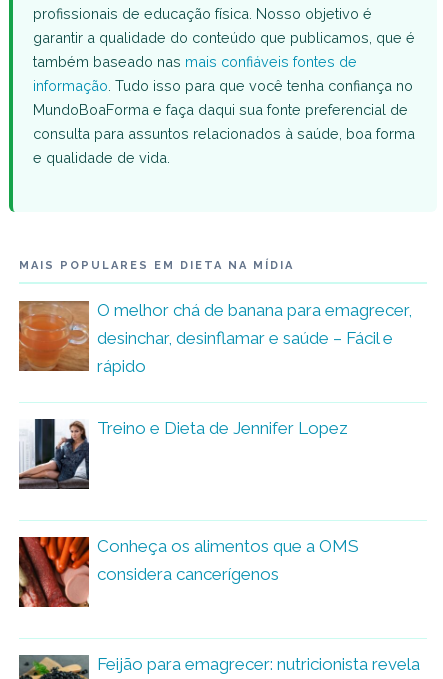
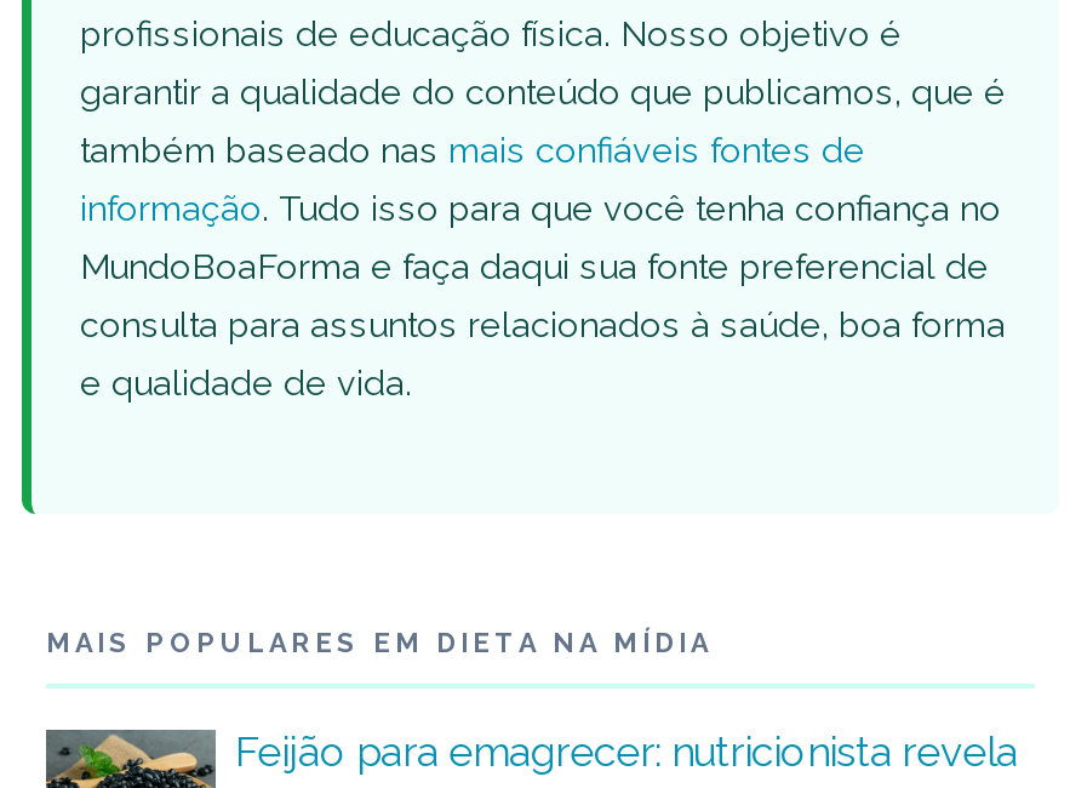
- [image]
- O melhor chá de banana para emagrecer,
- desinchar, desinflamar e saúde – Fácil e
- rápido
- Treino e Dieta de Jennifer Lopez

- [image]

- [image]
- Conheça os alimentos que a OMS
- considera cancerígenos
